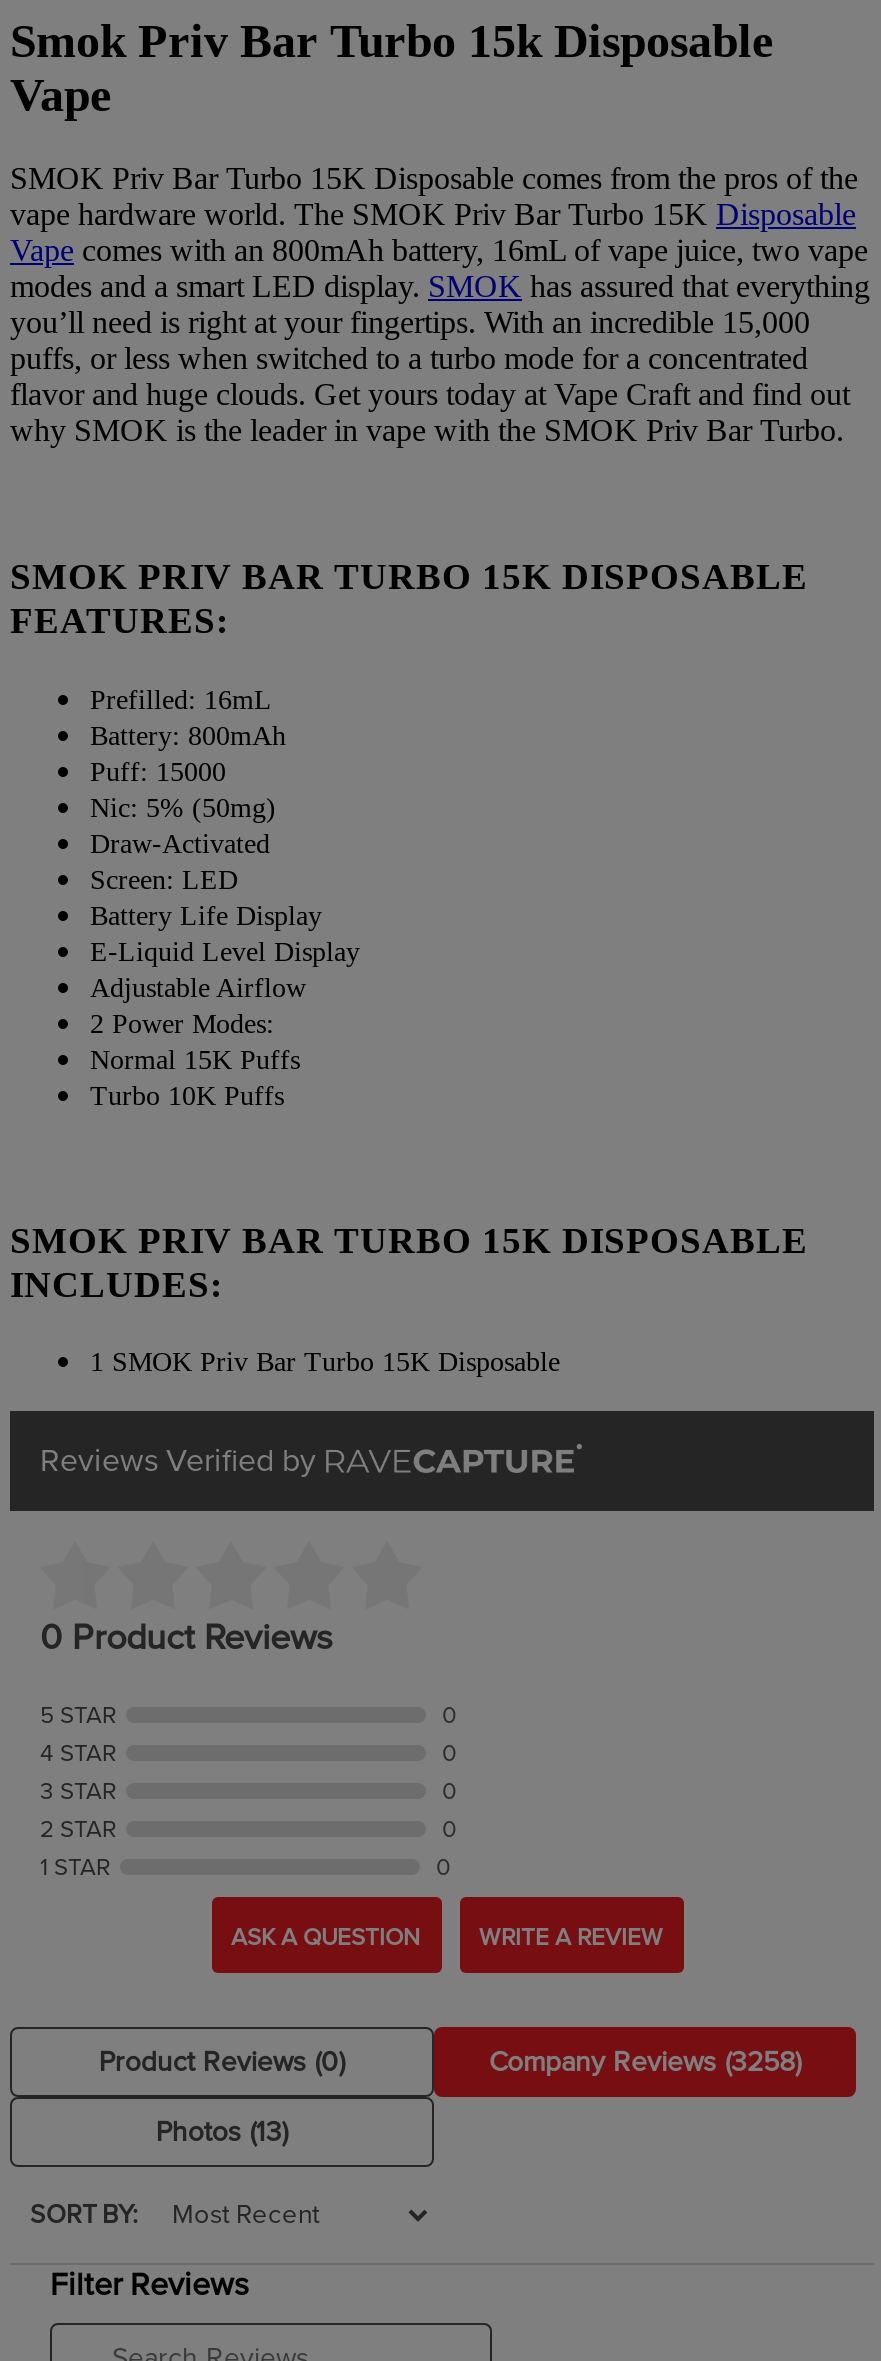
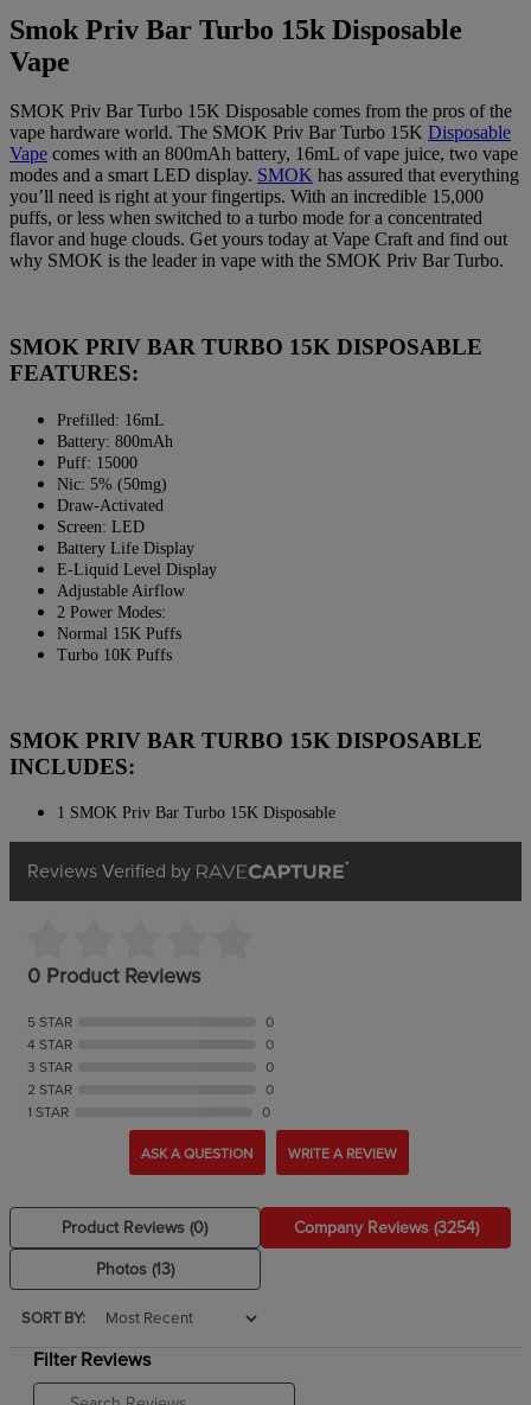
- Company Reviews (3258)
+ Company Reviews (3254)
